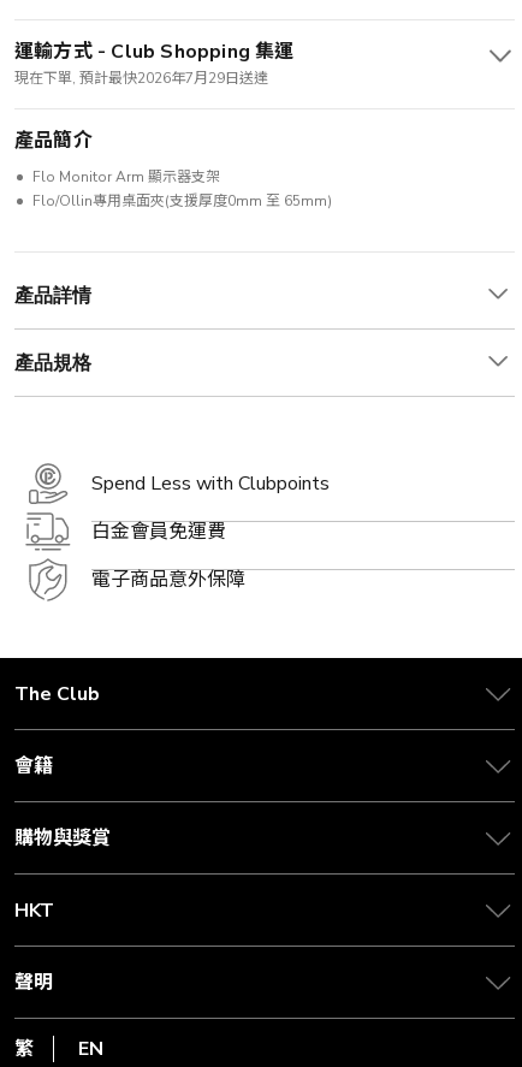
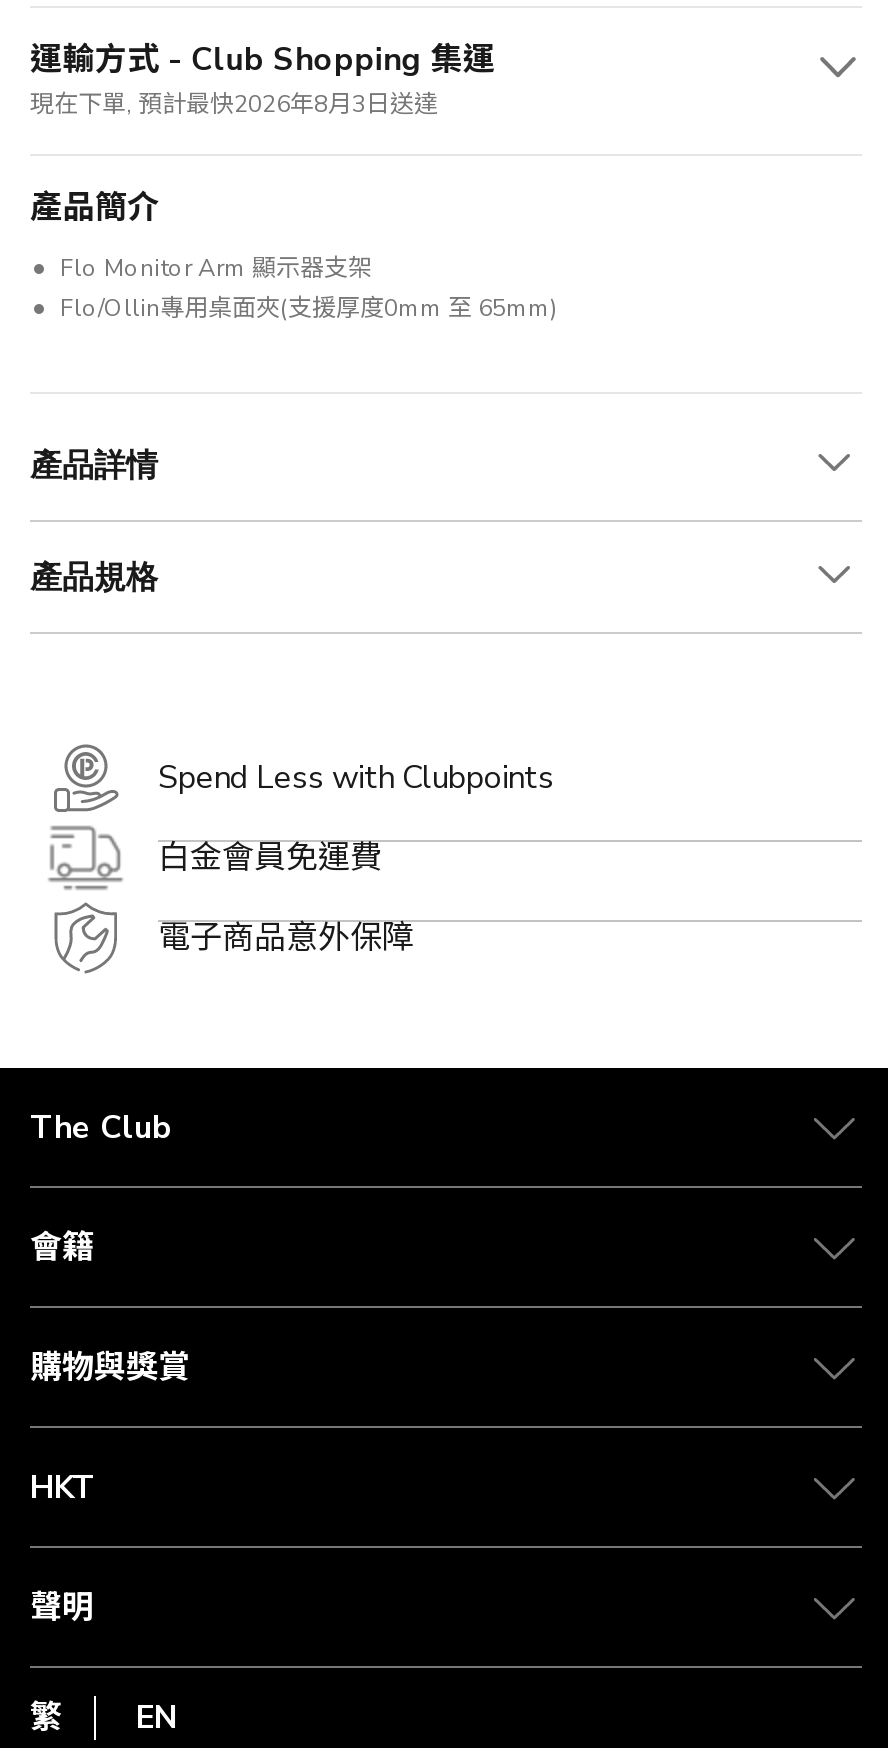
- 現在下單, 預計最快2026年7月29日送達
+ 現在下單, 預計最快2026年8月3日送達
